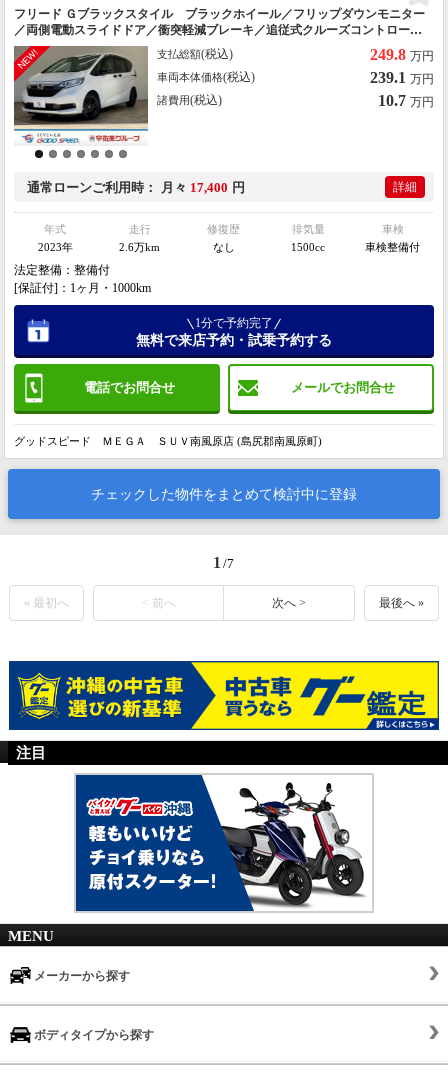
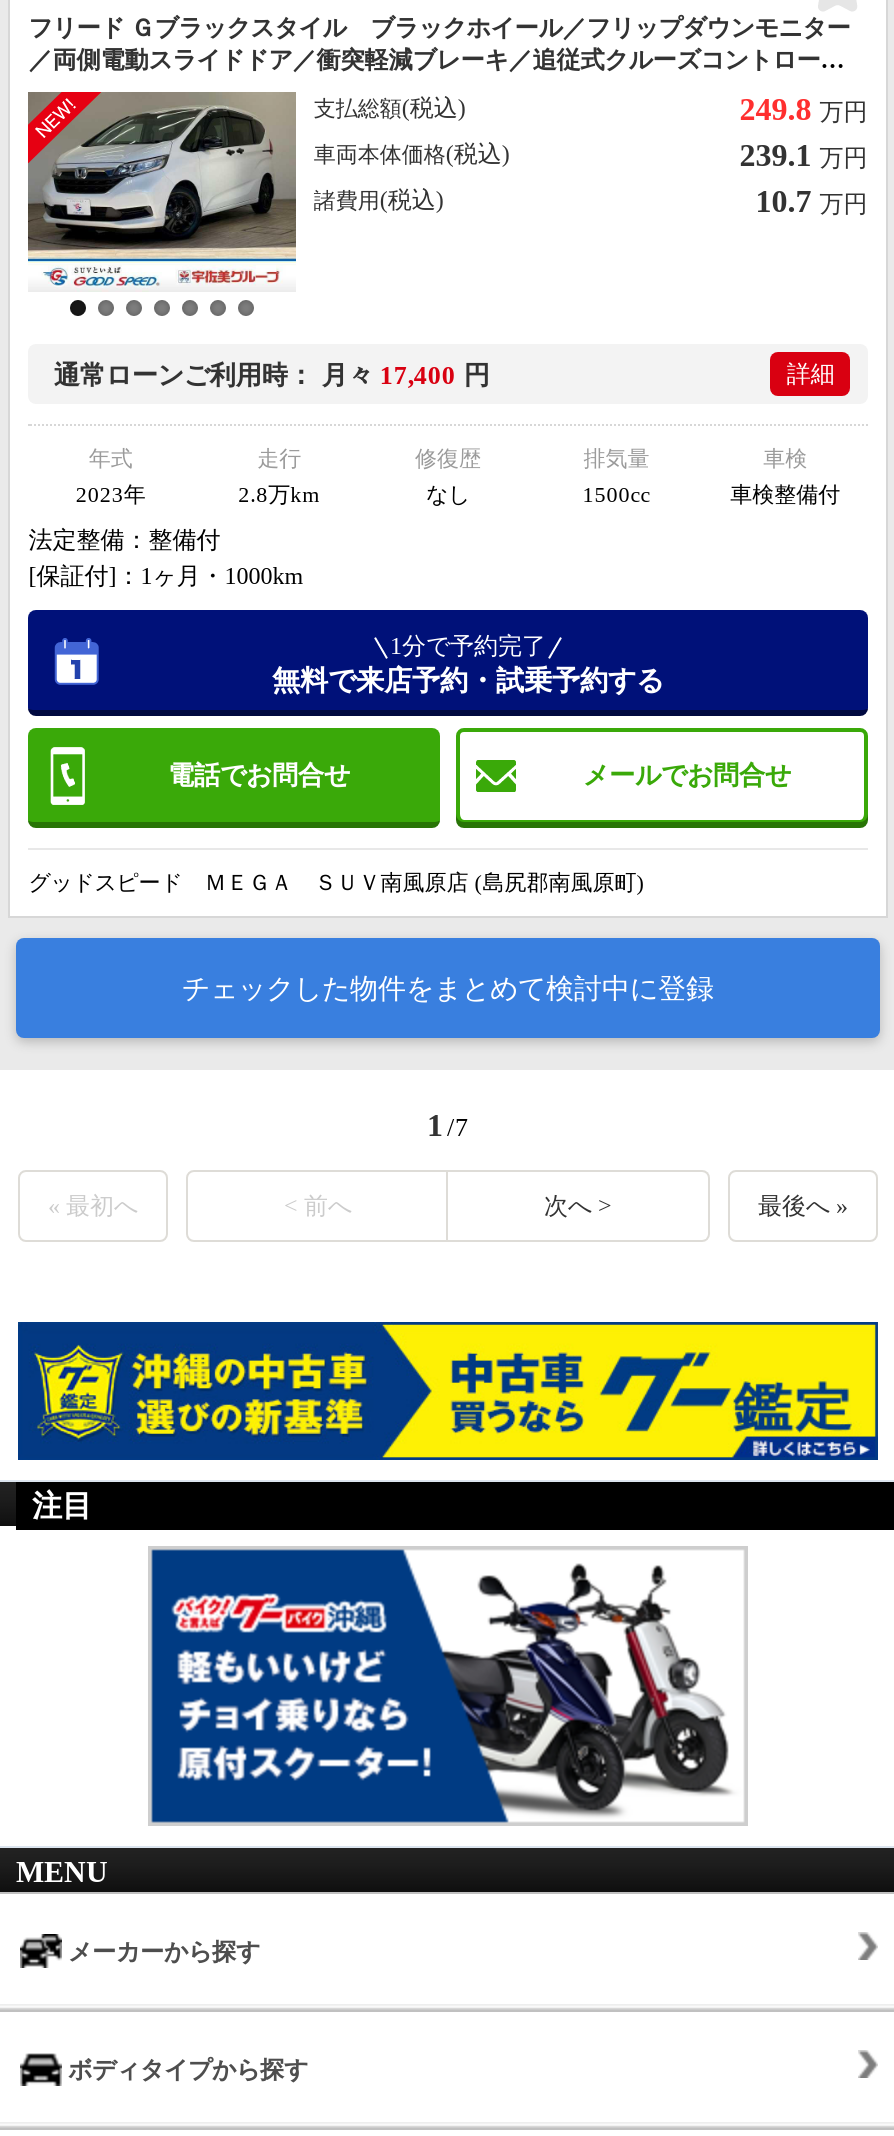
- 2.6万km
+ 2.8万km
